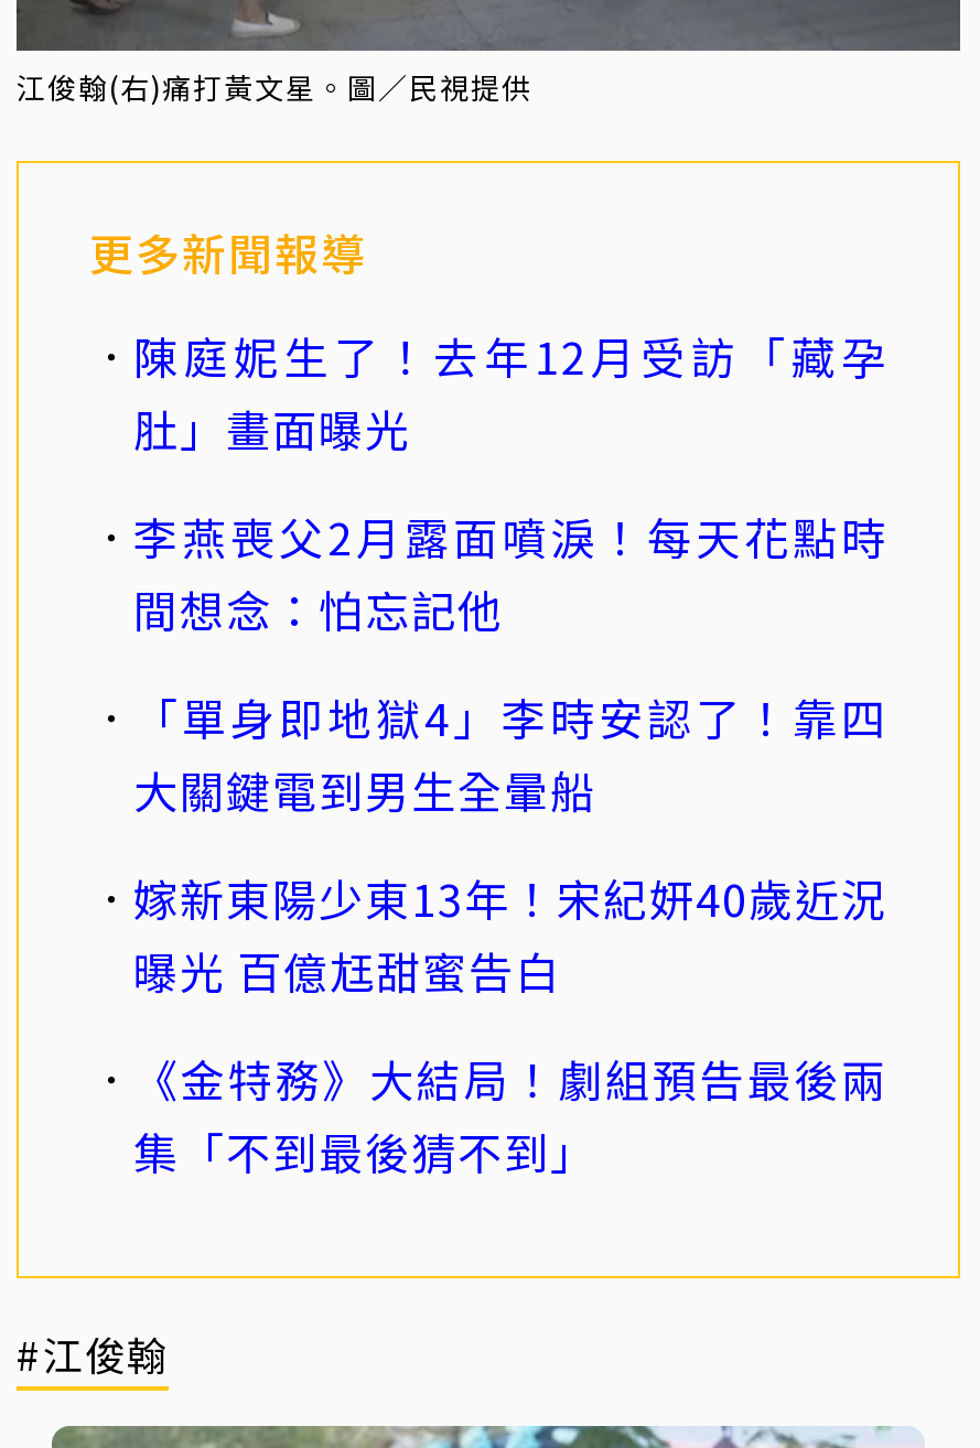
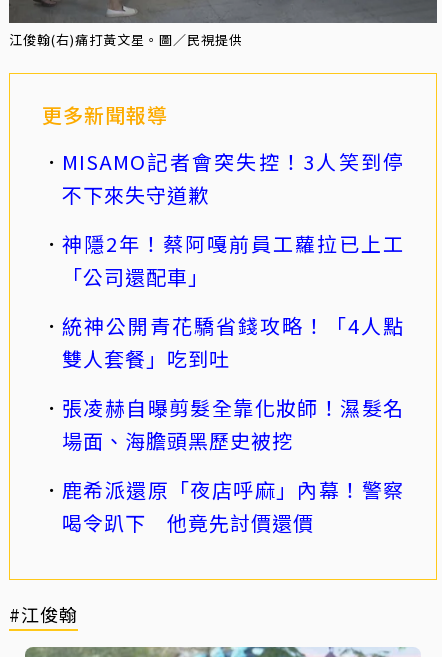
- 陳庭妮生了！去年12月受訪「藏孕
- 肚」畫面曝光
+ MISAMO記者會突失控！3人笑到停
+ 不下來失守道歉

- 李燕喪父2月露面噴淚！每天花點時
- 間想念：怕忘記他
+ 神隱2年！蔡阿嘎前員工蘿拉已上工
+ 「公司還配車」

- 「單身即地獄4」李時安認了！靠四
- 大關鍵電到男生全暈船
+ 統神公開青花驕省錢攻略！「4人點
+ 雙人套餐」吃到吐

- 嫁新東陽少東13年！宋紀妍40歲近況
- 曝光 百億尪甜蜜告白
+ 張凌赫自曝剪髮全靠化妝師！濕髮名
+ 場面、海膽頭黑歷史被挖

- 《金特務》大結局！劇組預告最後兩
- 集「不到最後猜不到」
+ 鹿希派還原「夜店呼麻」內幕！警察
+ 喝令趴下 他竟先討價還價
